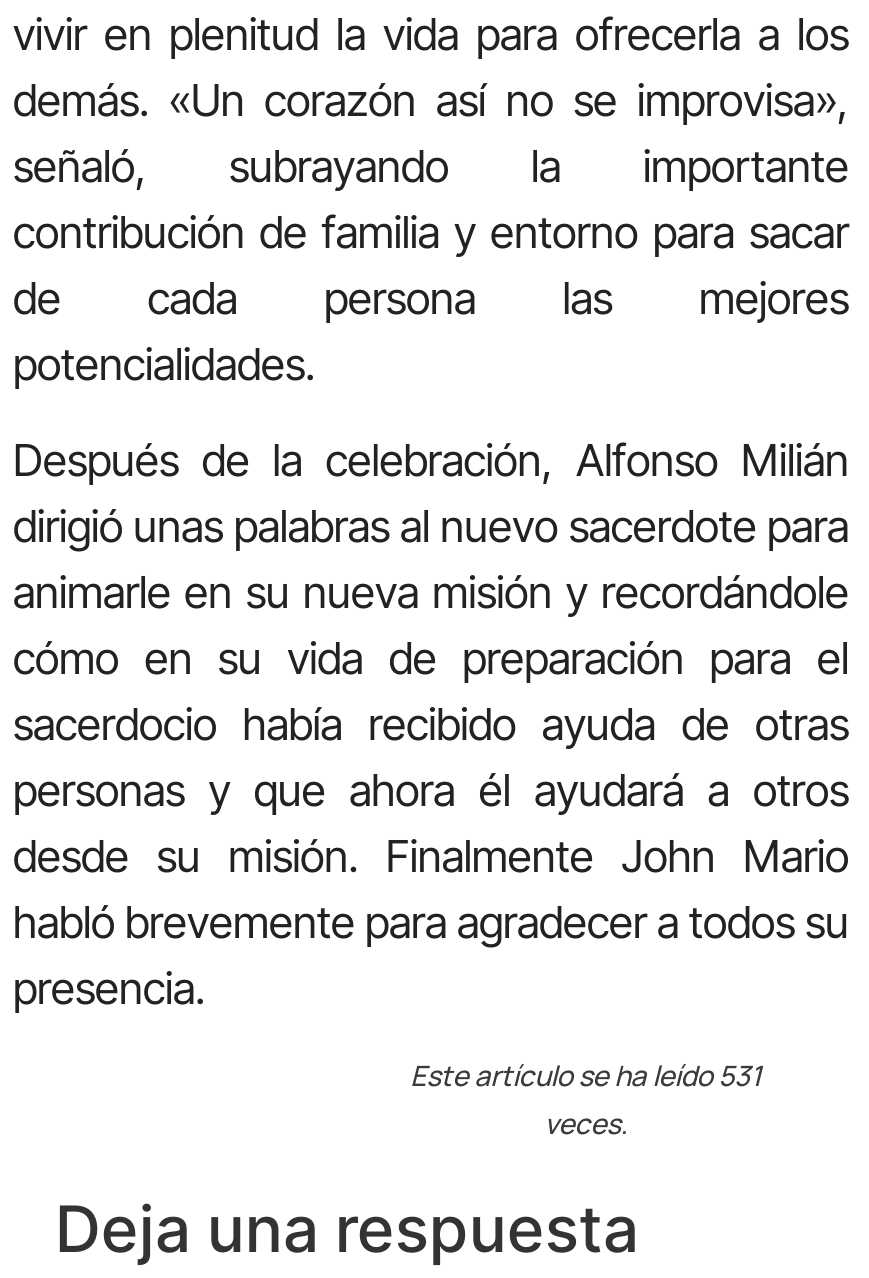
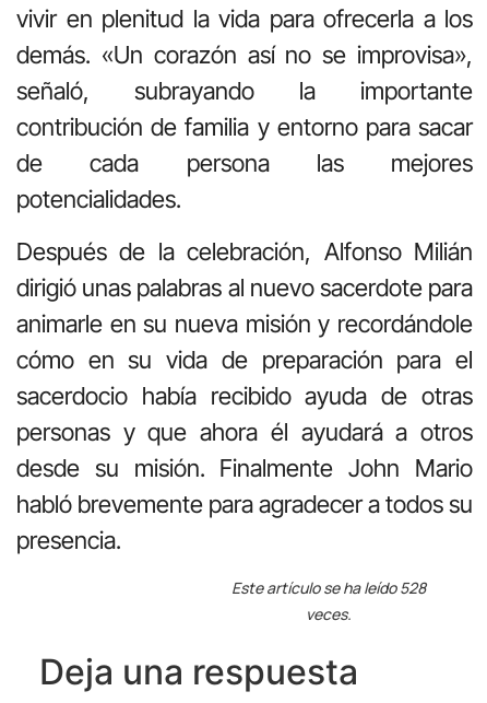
- Este artículo se ha leído 531
+ Este artículo se ha leído 528
